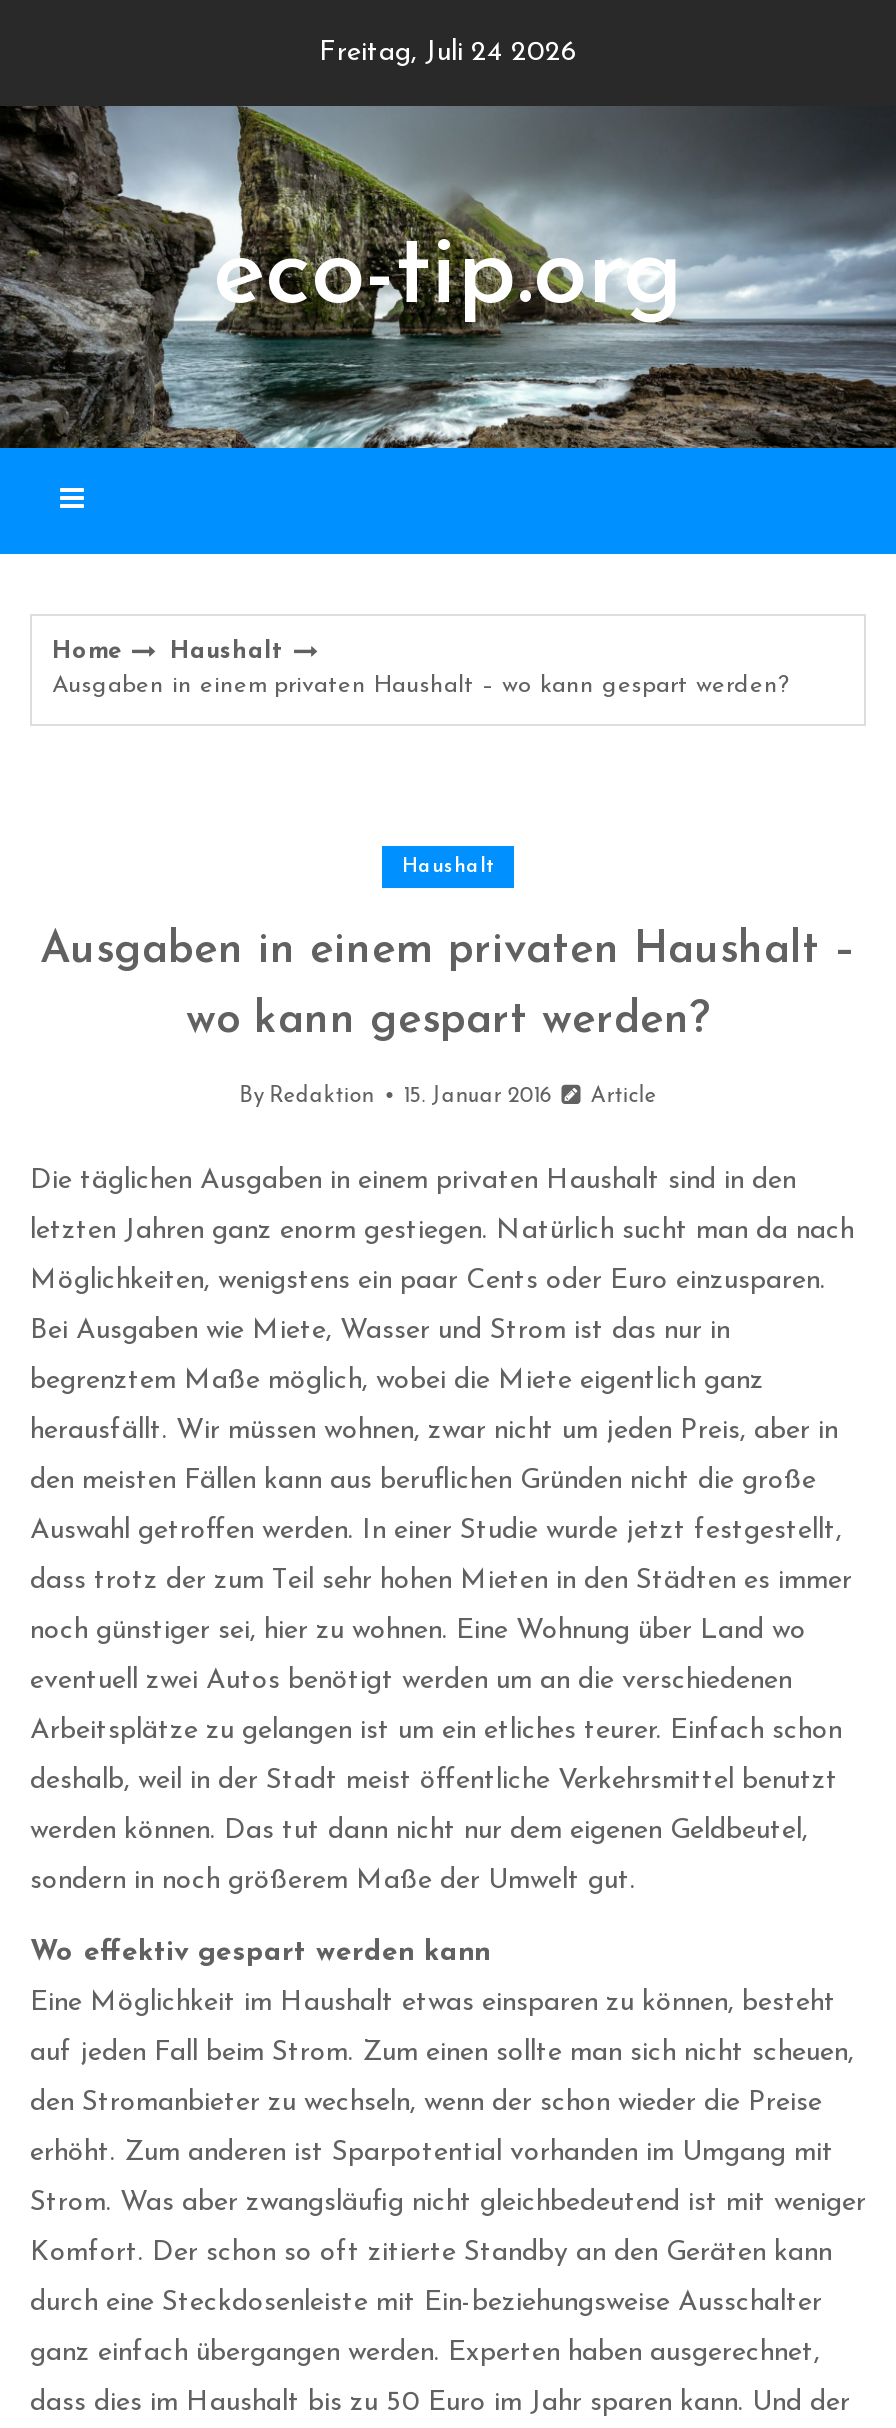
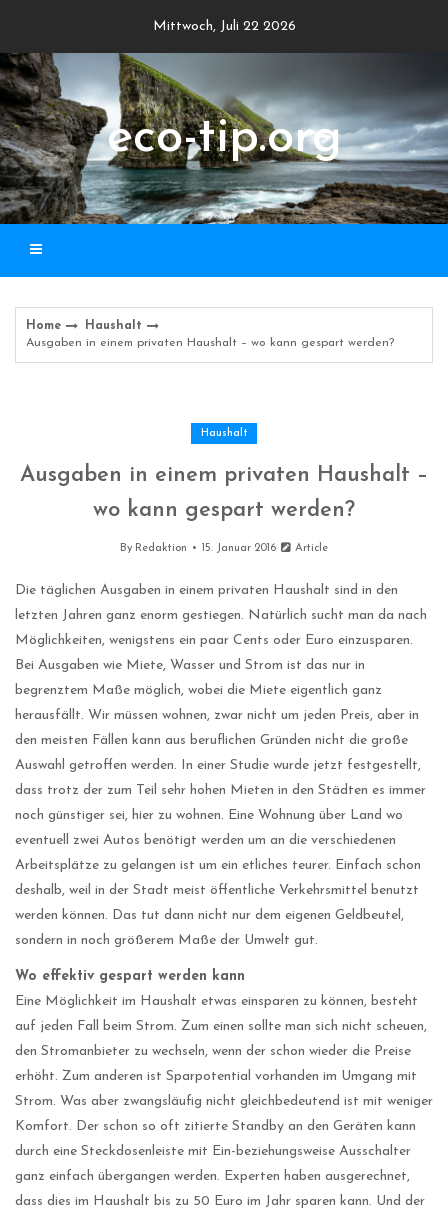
- Freitag, Juli 24 2026
+ Mittwoch, Juli 22 2026
